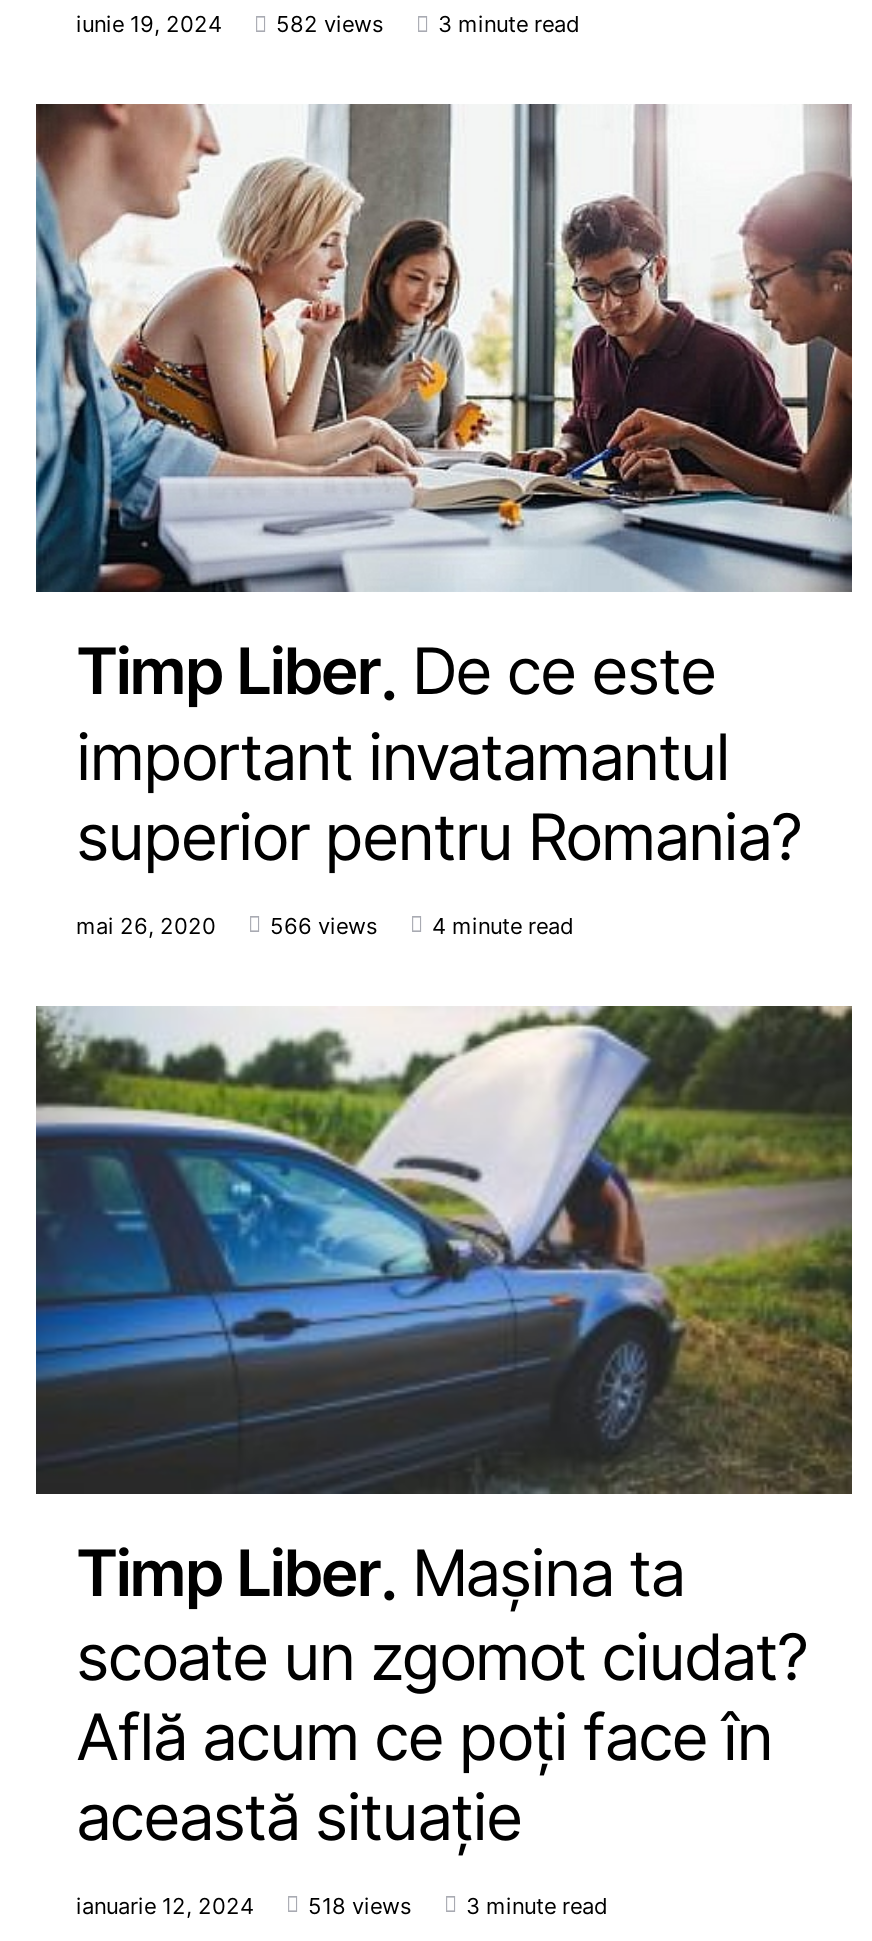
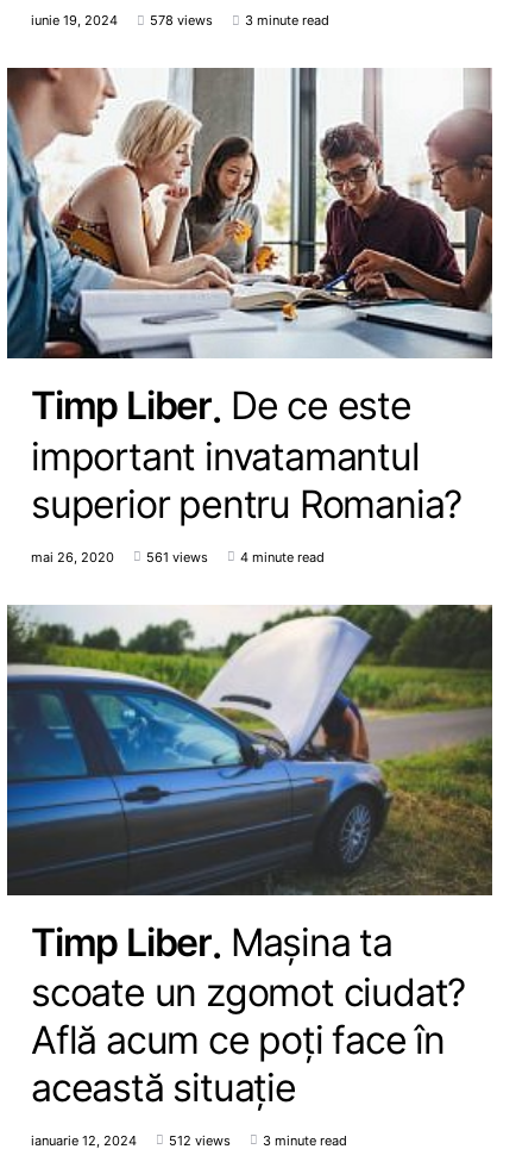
- iunie 19, 2024 582 views 3 minute read
+ iunie 19, 2024 578 views 3 minute read

- mai 26, 2020 566 views 4 minute read
+ mai 26, 2020 561 views 4 minute read

- ianuarie 12, 2024 518 views 3 minute read
+ ianuarie 12, 2024 512 views 3 minute read
